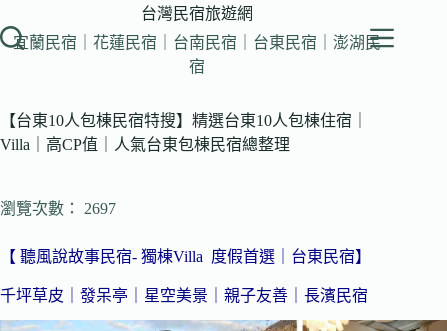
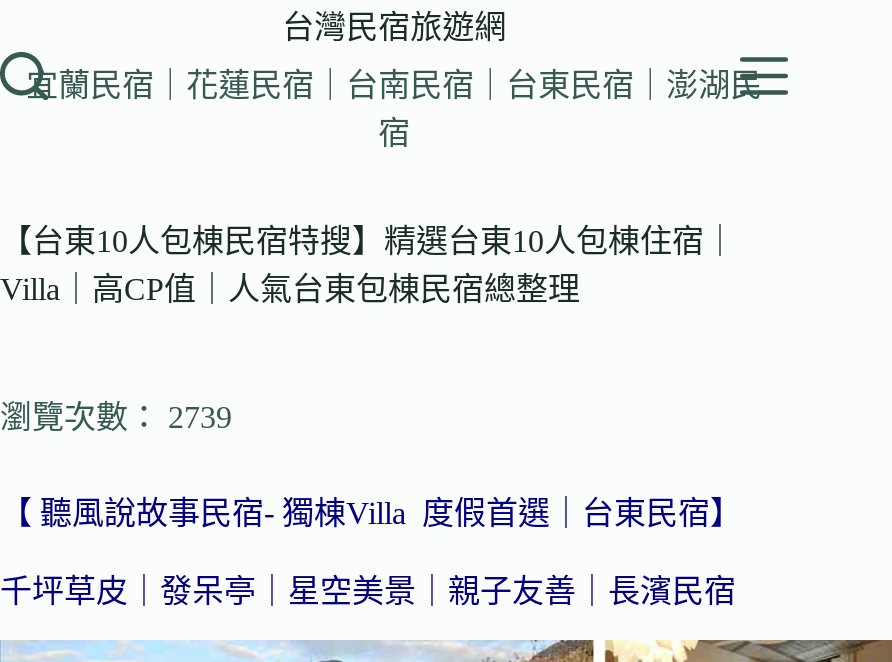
- 瀏覽次數： 2697
+ 瀏覽次數： 2739
